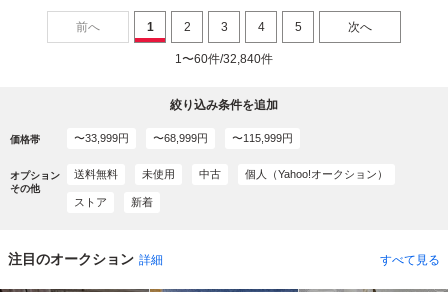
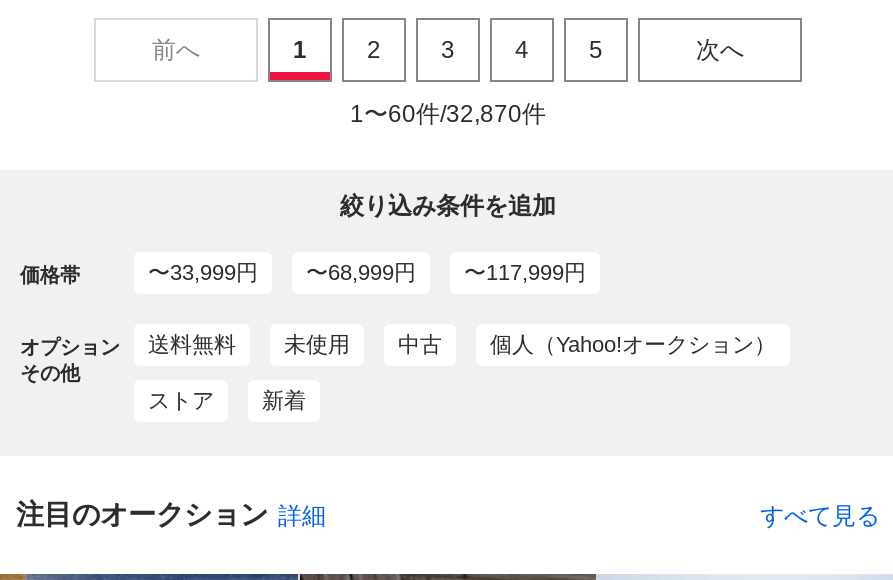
- 1〜60件/32,840件
+ 1〜60件/32,870件

- 〜33,999円 〜68,999円 〜115,999円
+ 〜33,999円 〜68,999円 〜117,999円
